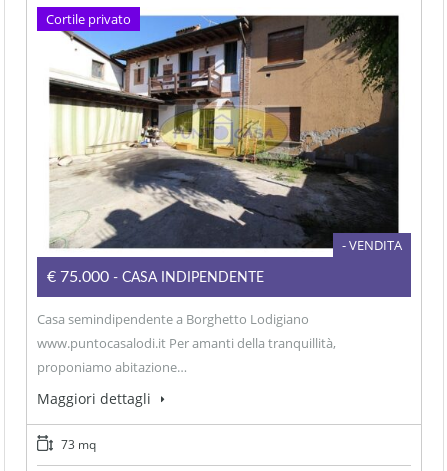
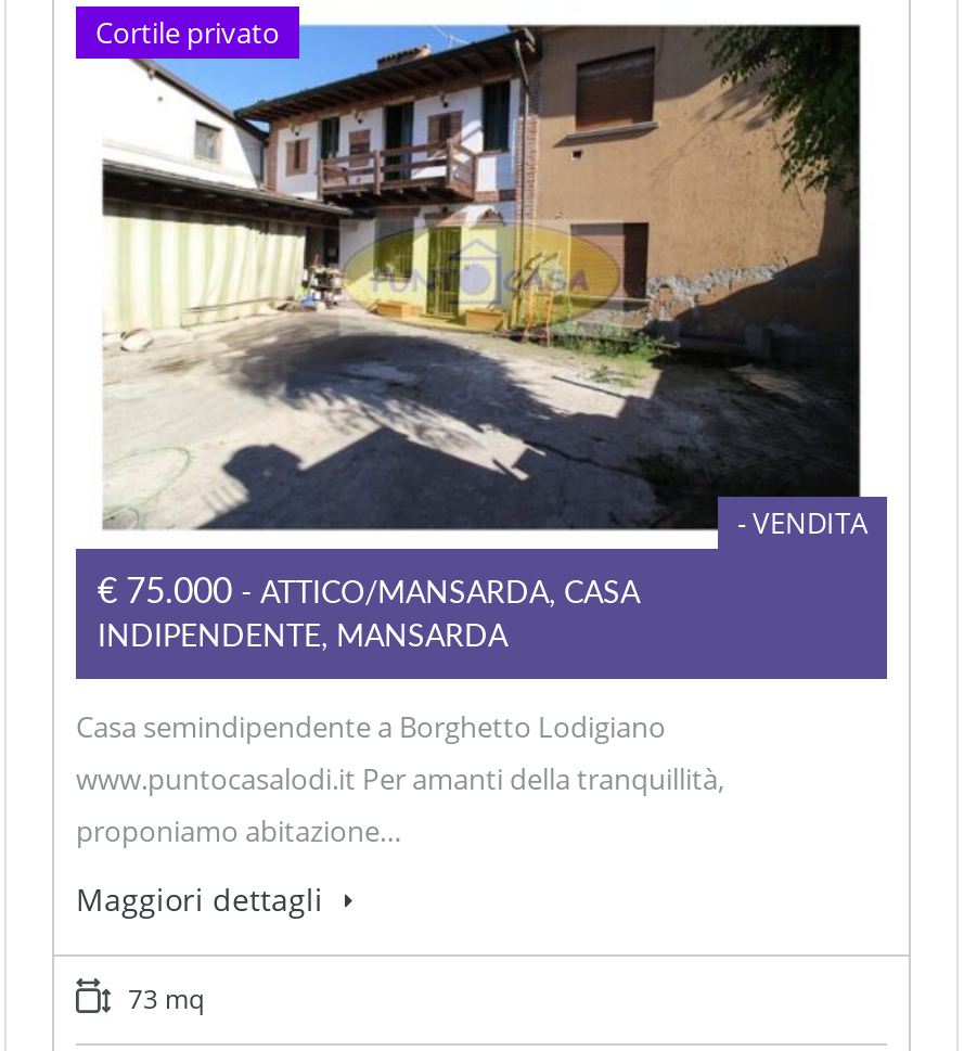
- €75.000 - CASA INDIPENDENTE
+ €75.000 - ATTICO/MANSARDA, CASA
+ INDIPENDENTE, MANSARDA
